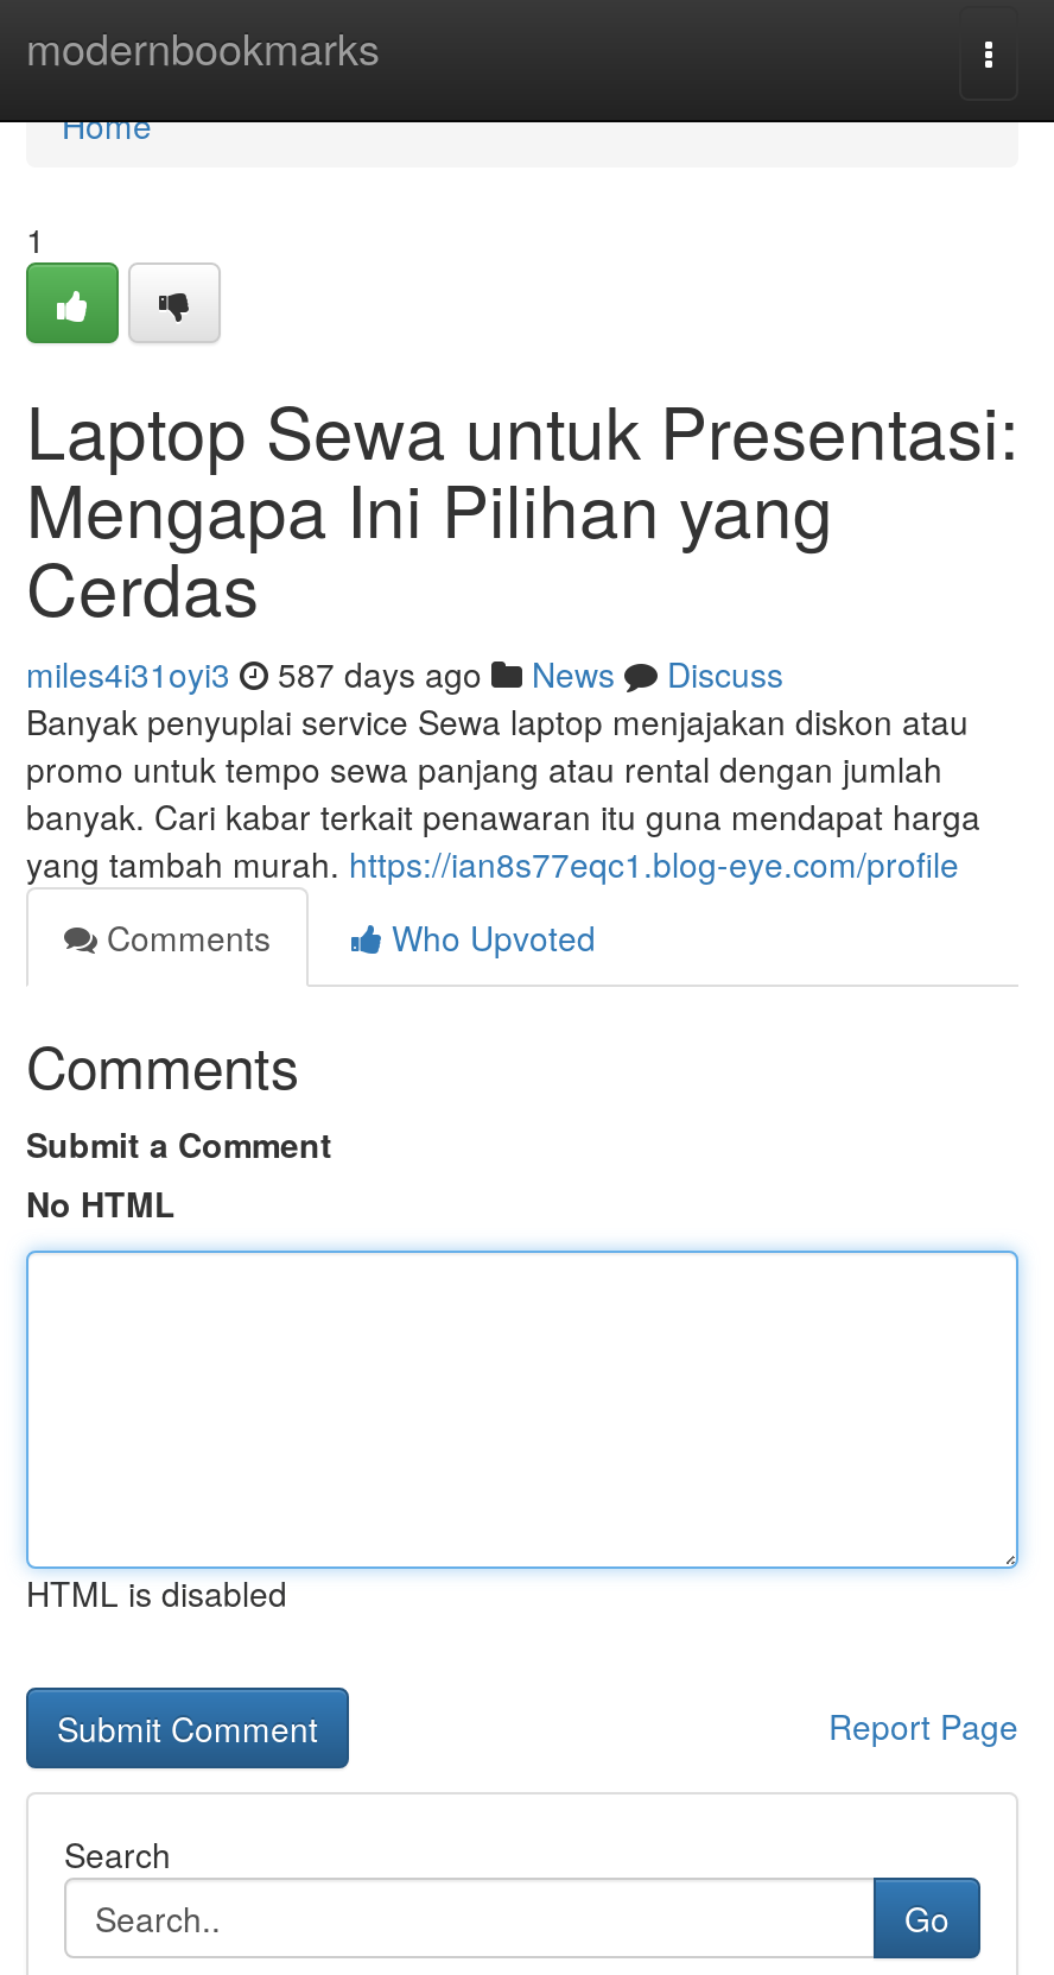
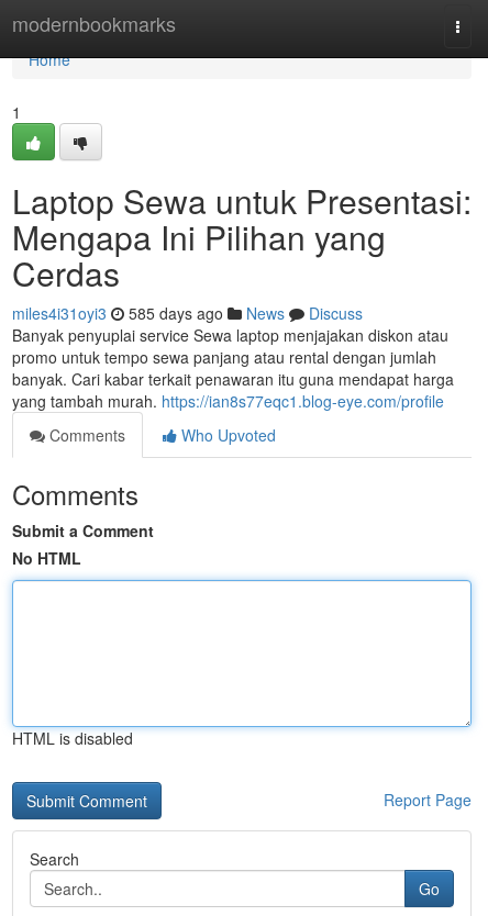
- miles4i31oyi3 587 days ago News Discuss
+ miles4i31oyi3 585 days ago News Discuss
